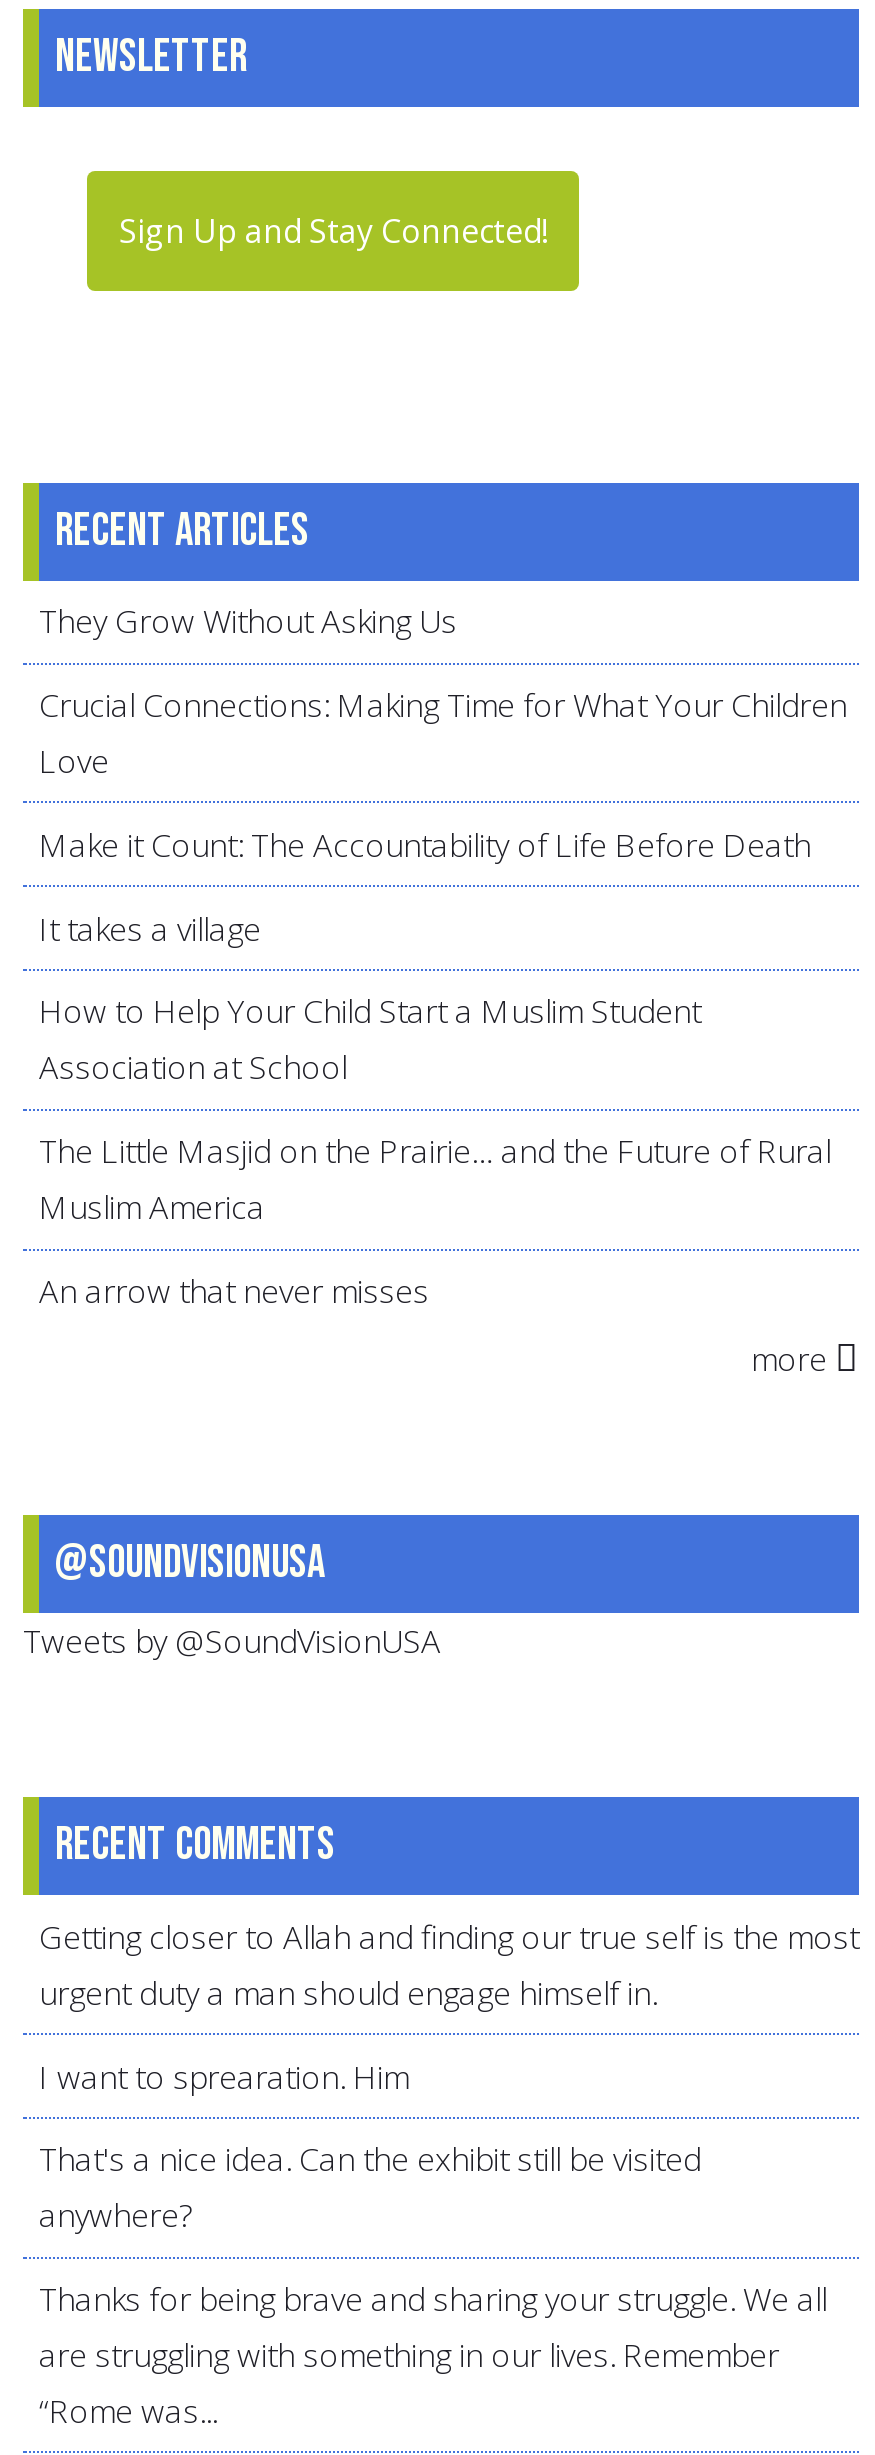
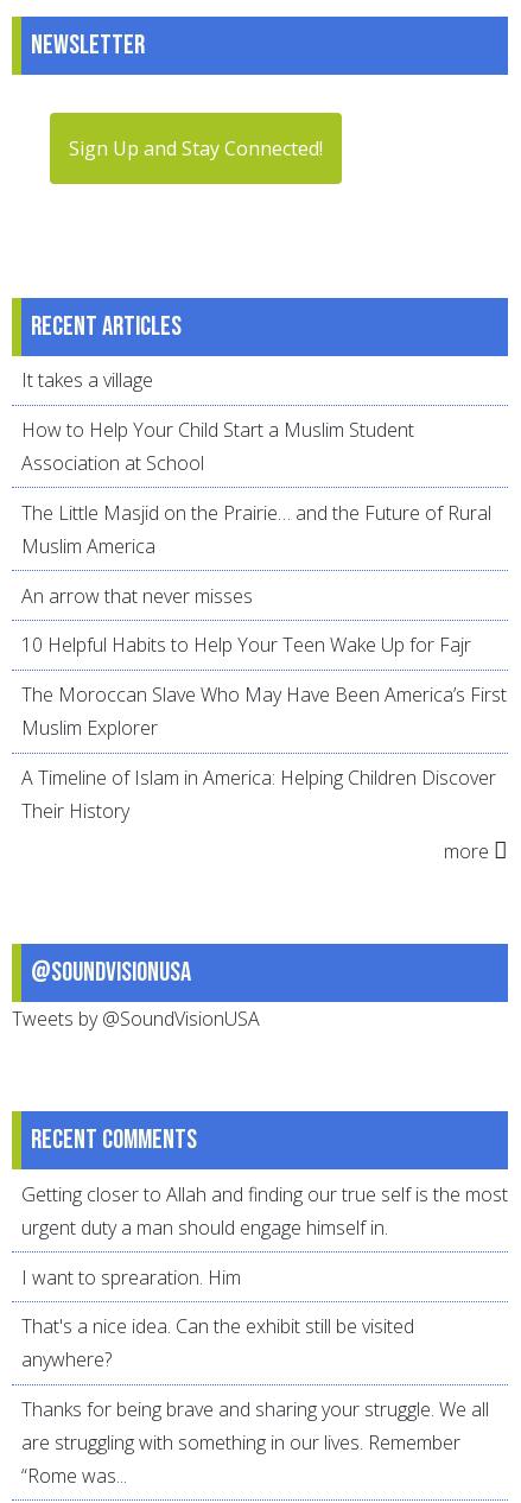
- They Grow Without Asking Us
- Crucial Connections: Making Time for What Your Children
- Love
- Make it Count: The Accountability of Life Before Death

moved up: It takes a village | How to Help Your Child Start a Muslim Student | Association at School | The Little Masjid on the Prairie… and the Future of Rural | Muslim America | An arrow that never misses

+ 10 Helpful Habits to Help Your Teen Wake Up for Fajr
+ The Moroccan Slave Who May Have Been America’s First
+ Muslim Explorer
+ A Timeline of Islam in America: Helping Children Discover
+ Their History
